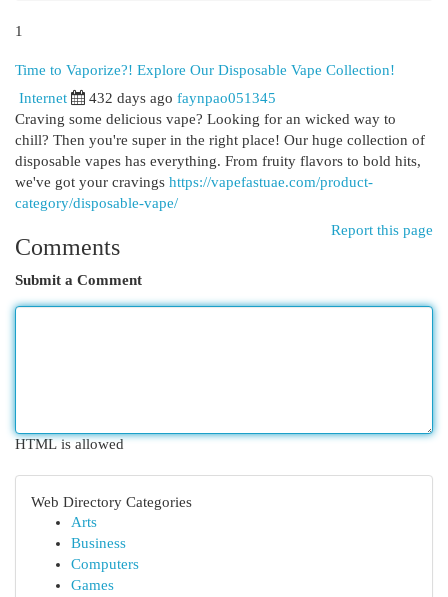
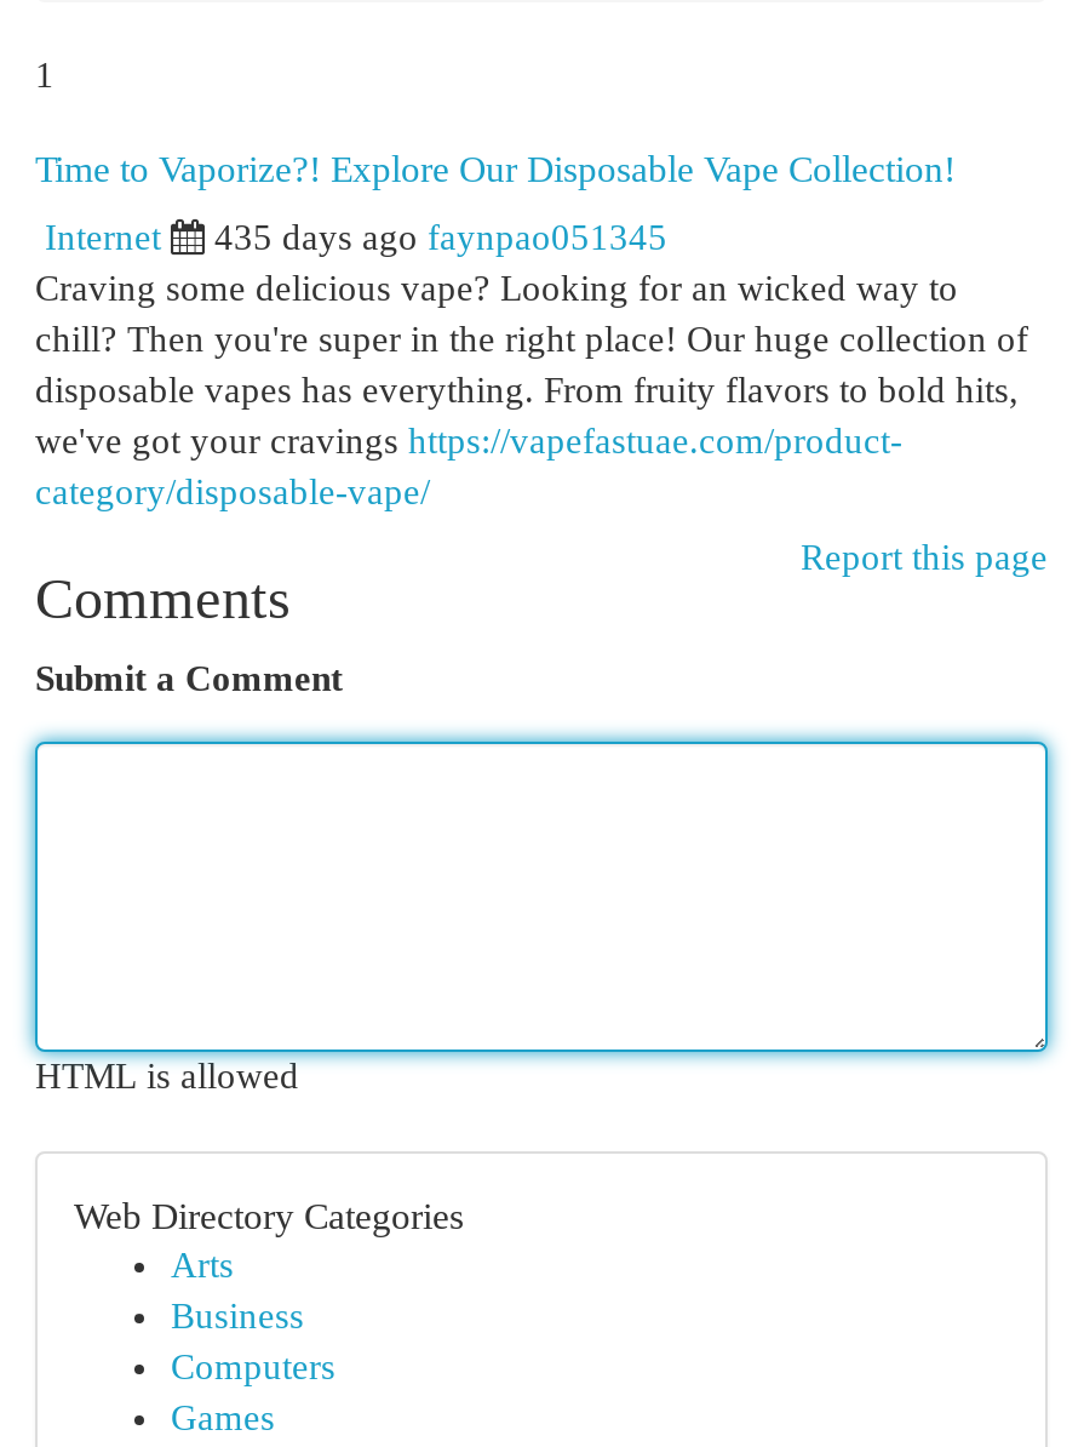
- 432 days ago faynpao051345
+ 435 days ago faynpao051345
